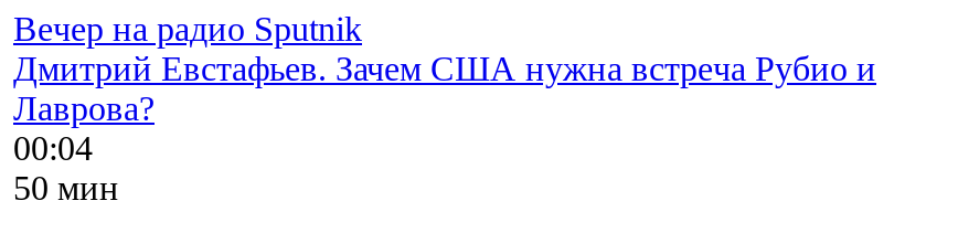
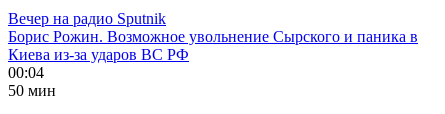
- Дмитрий Евстафьев. Зачем США нужна встреча Рубио и
- Лаврова?
+ Борис Рожин. Возможное увольнение Сырского и паника в
+ Киева из-за ударов ВС РФ
